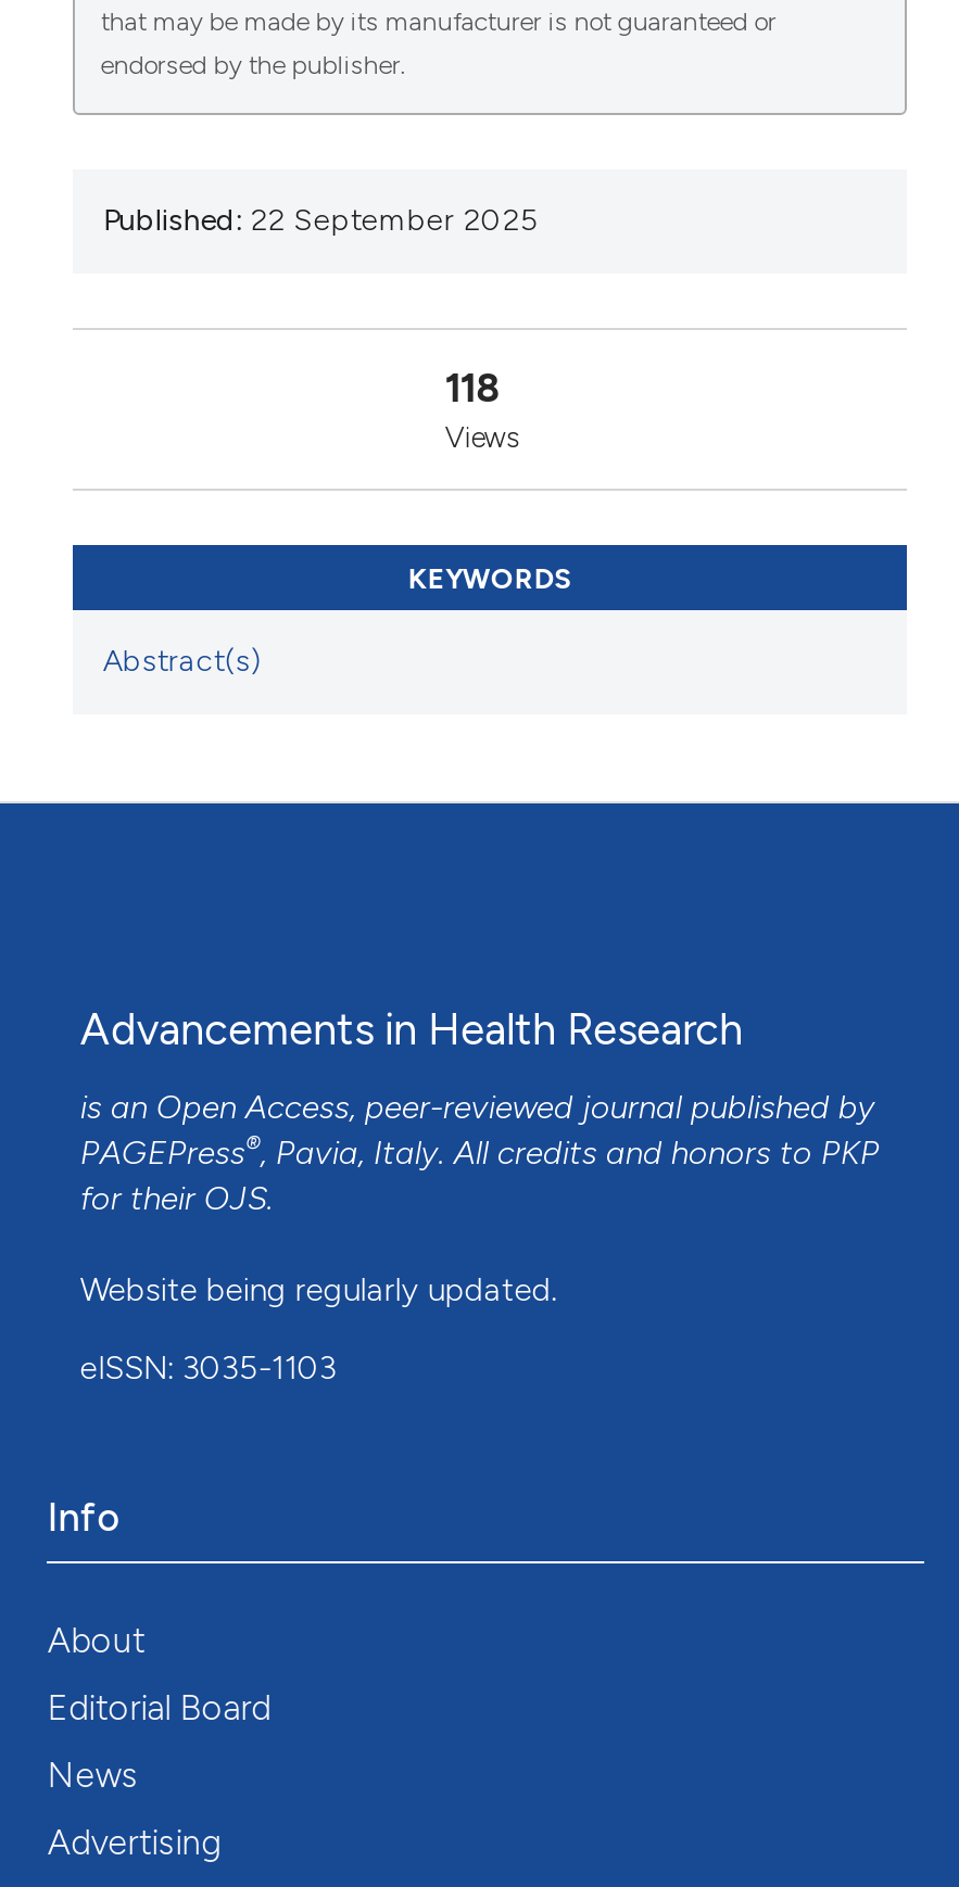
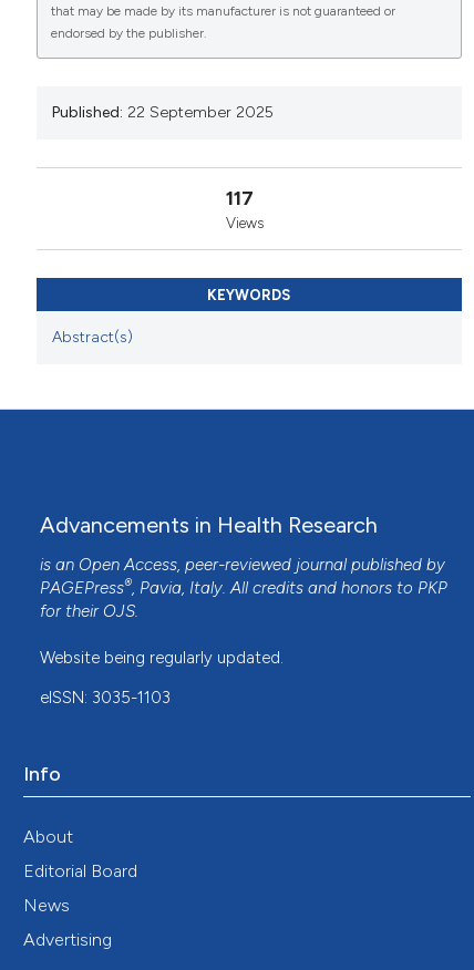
- 118
+ 117
